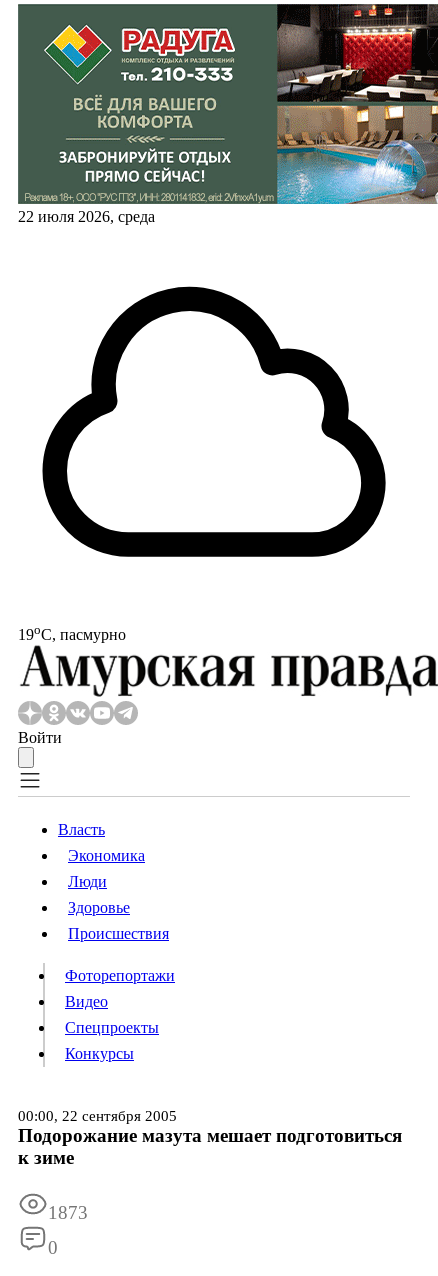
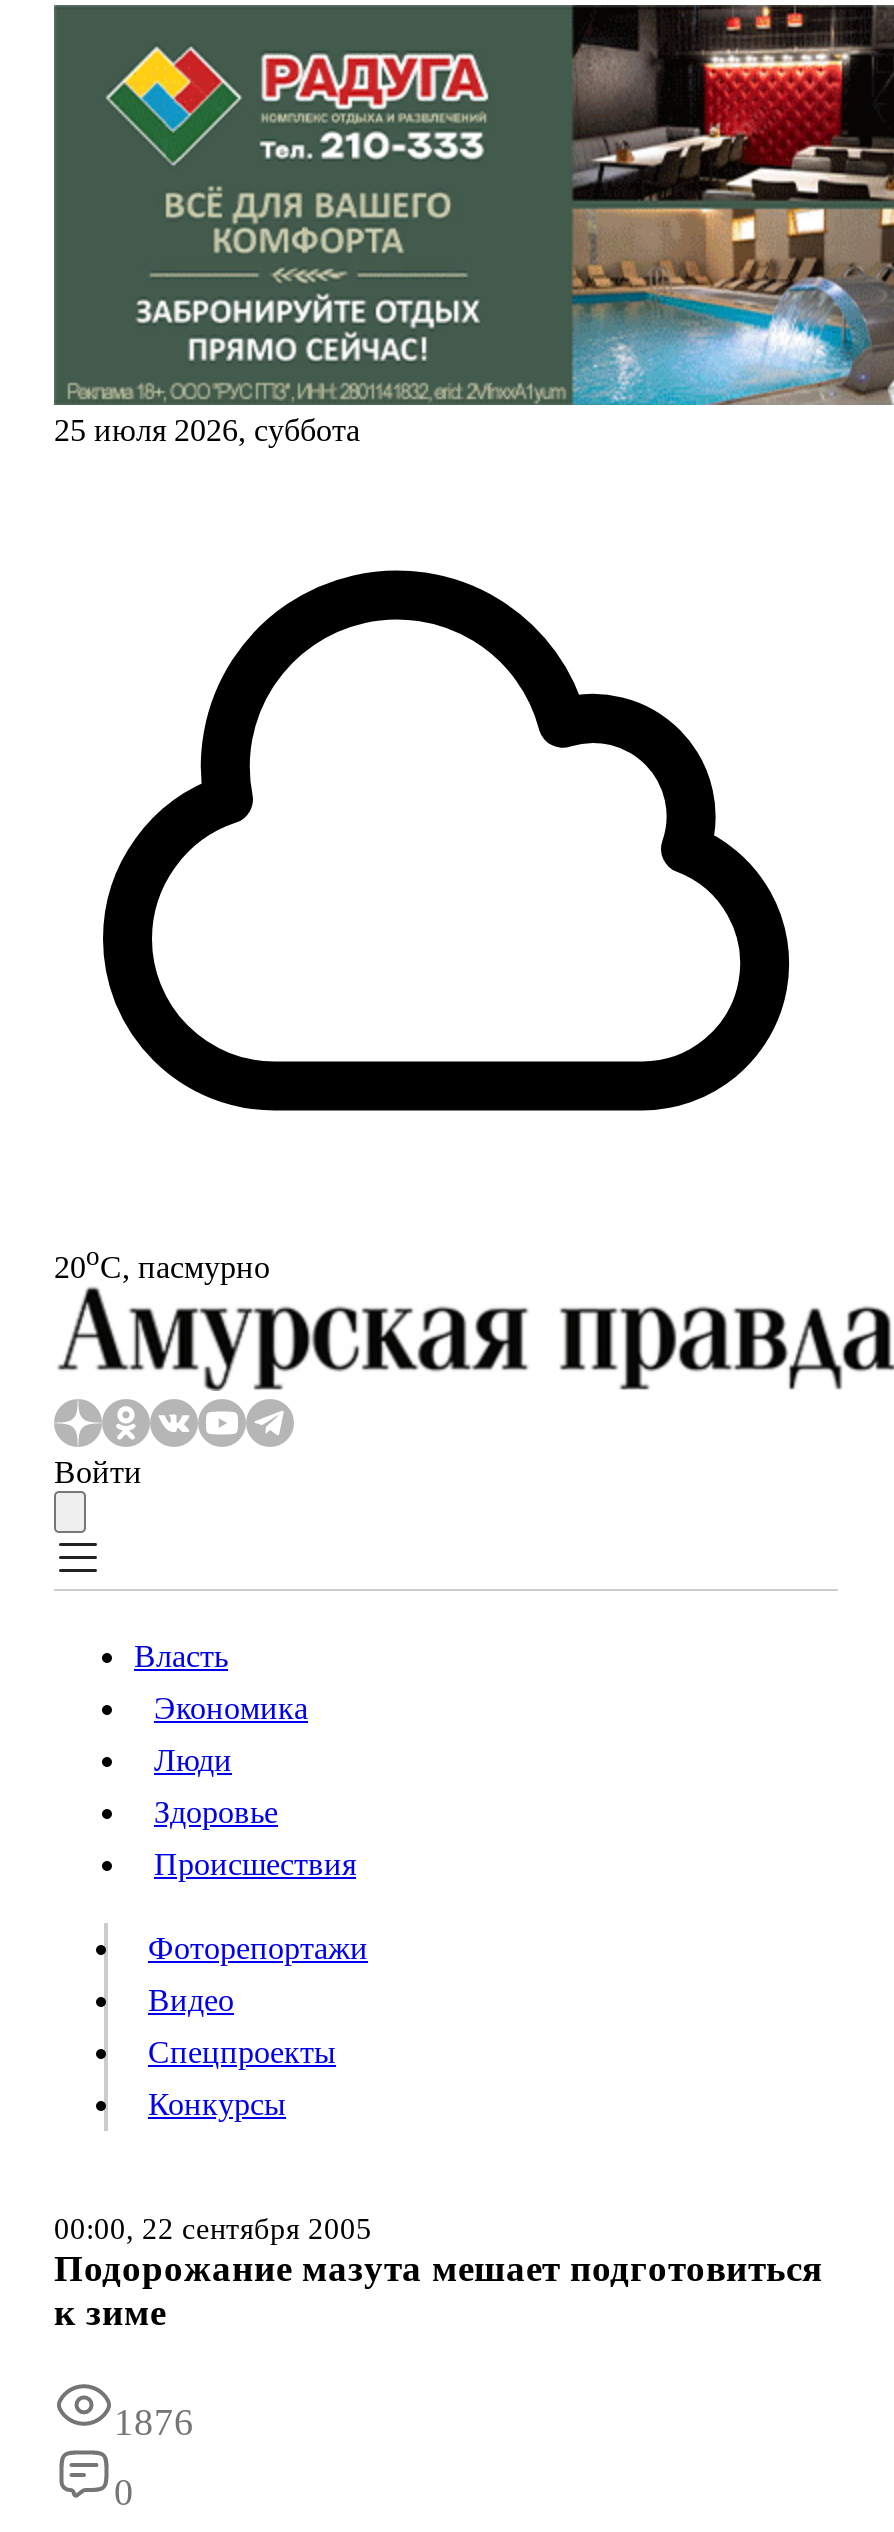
- 22 июля 2026, среда
+ 25 июля 2026, суббота

- 19oС, пасмурно
+ 20oС, пасмурно

- 1873
+ 1876
